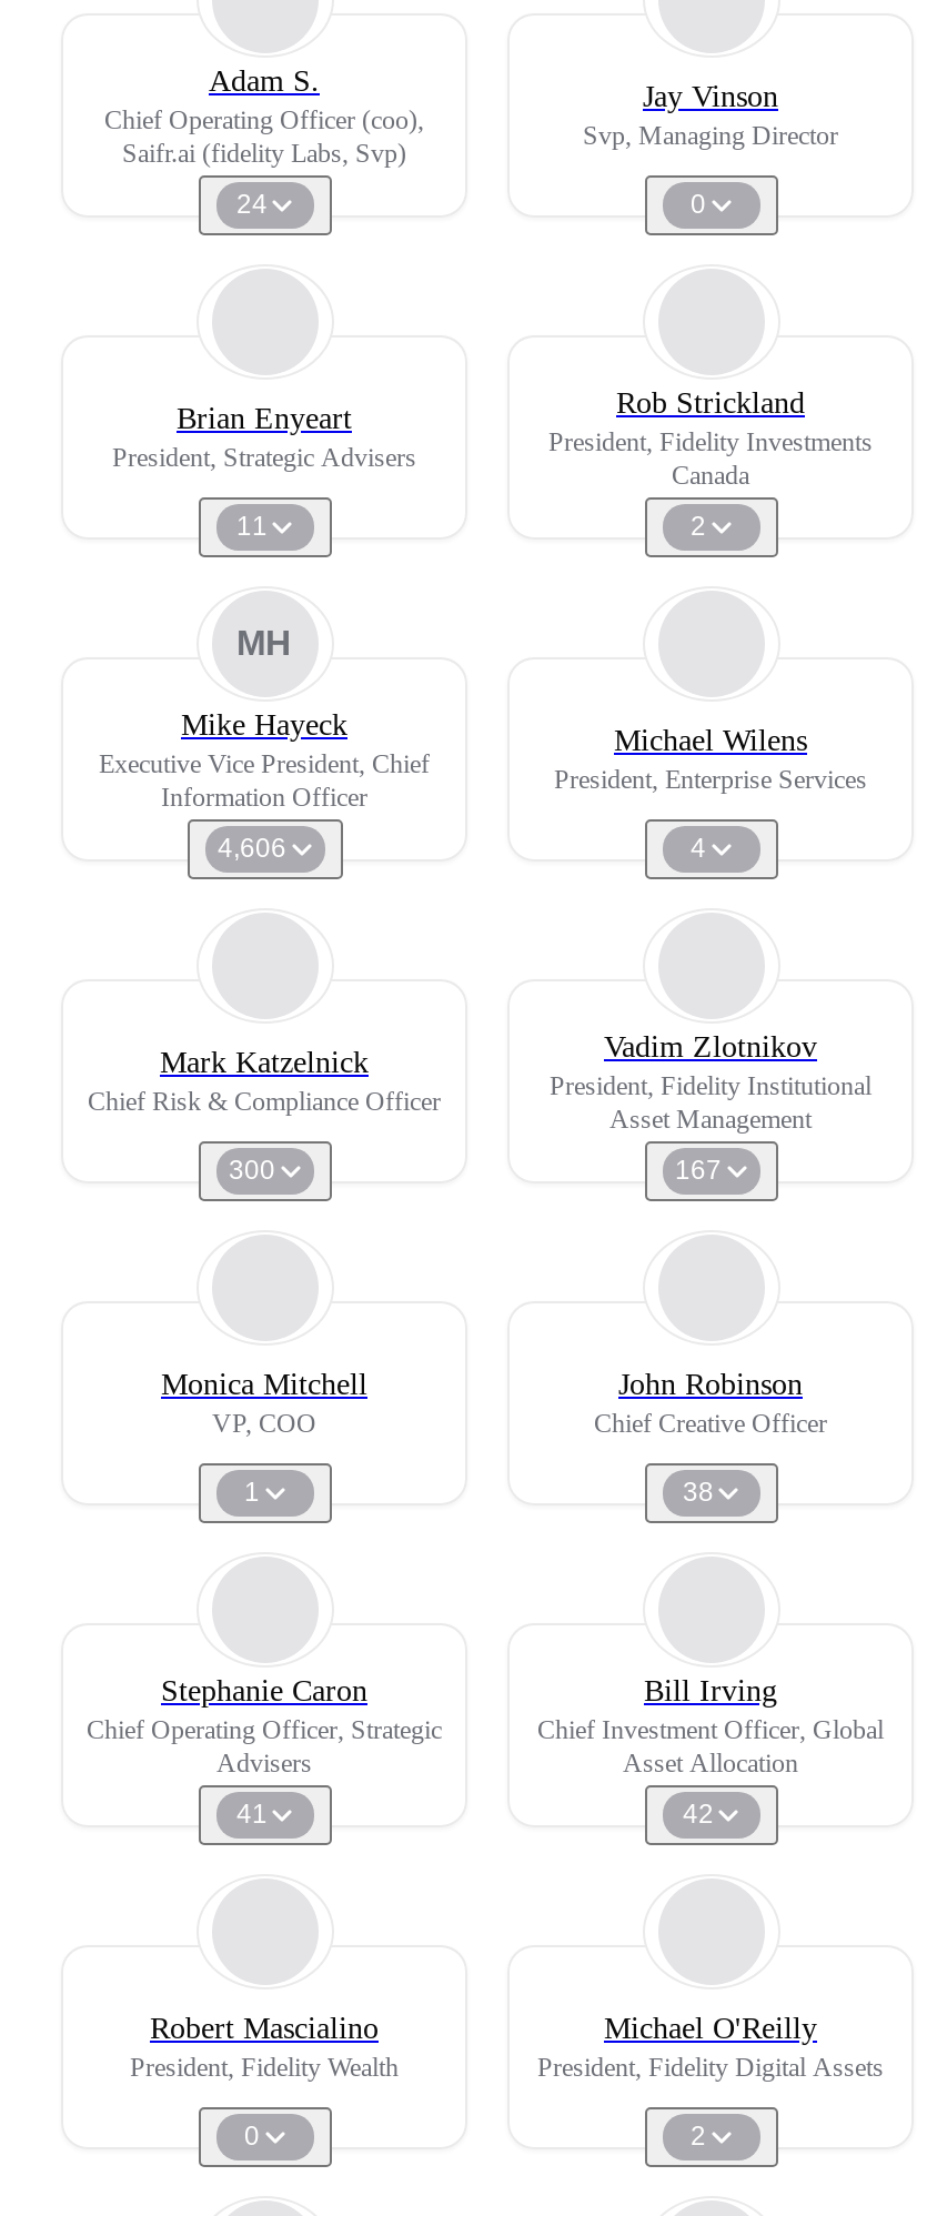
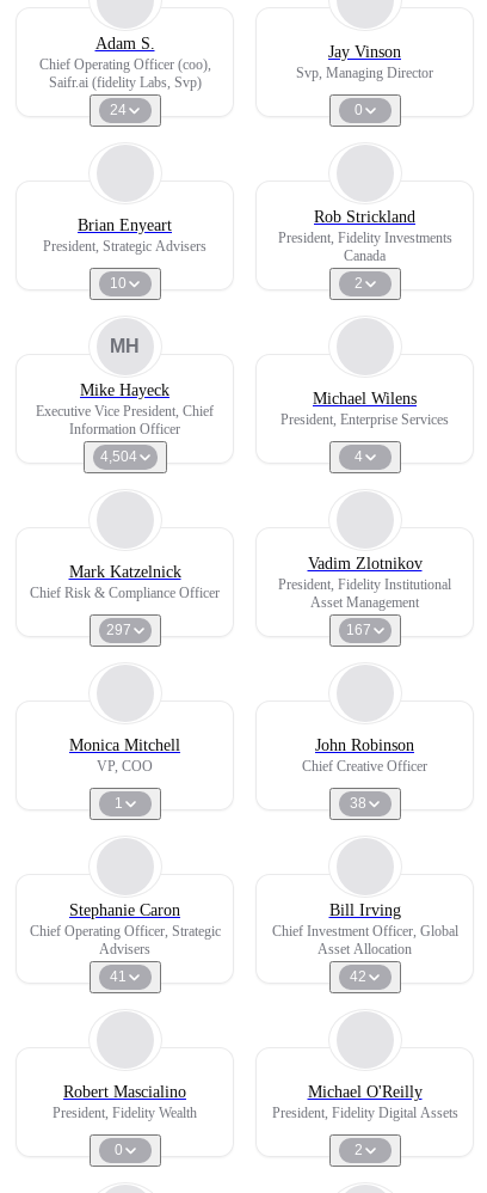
- 11
+ 10

- 4,606
+ 4,504

- 300
+ 297
